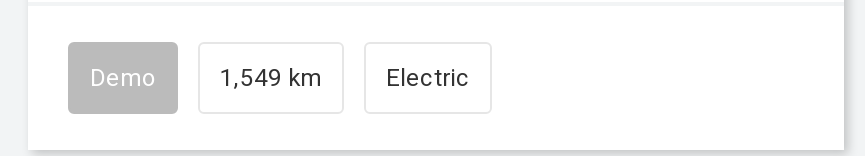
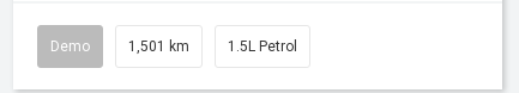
- 1,549 km
- Electric
+ 1,501 km
+ 1.5L Petrol
